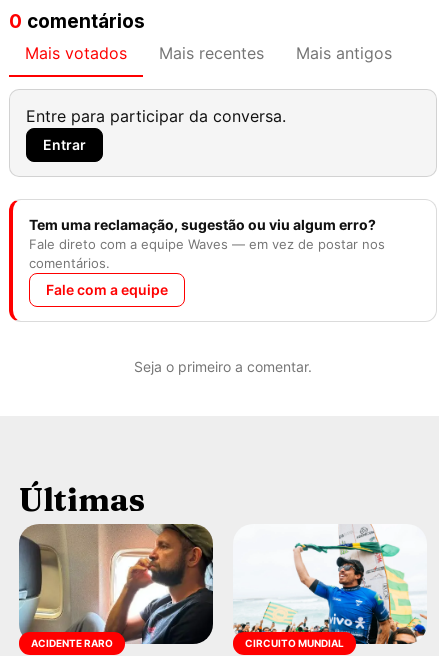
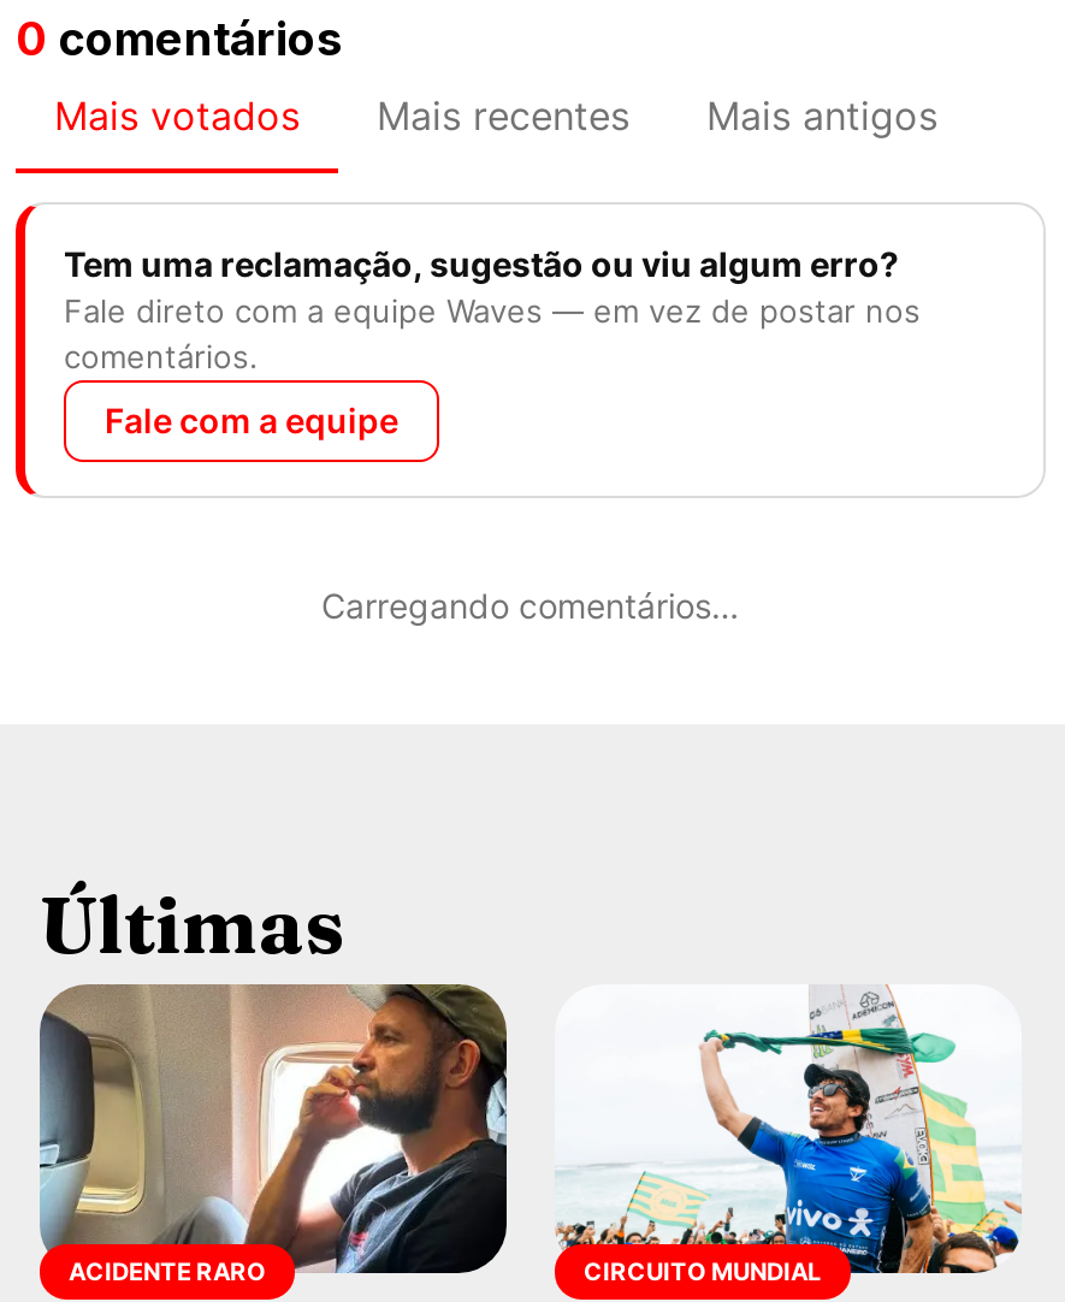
- Entre para participar da conversa.
- Entrar

- Seja o primeiro a comentar.
+ Carregando comentários…
